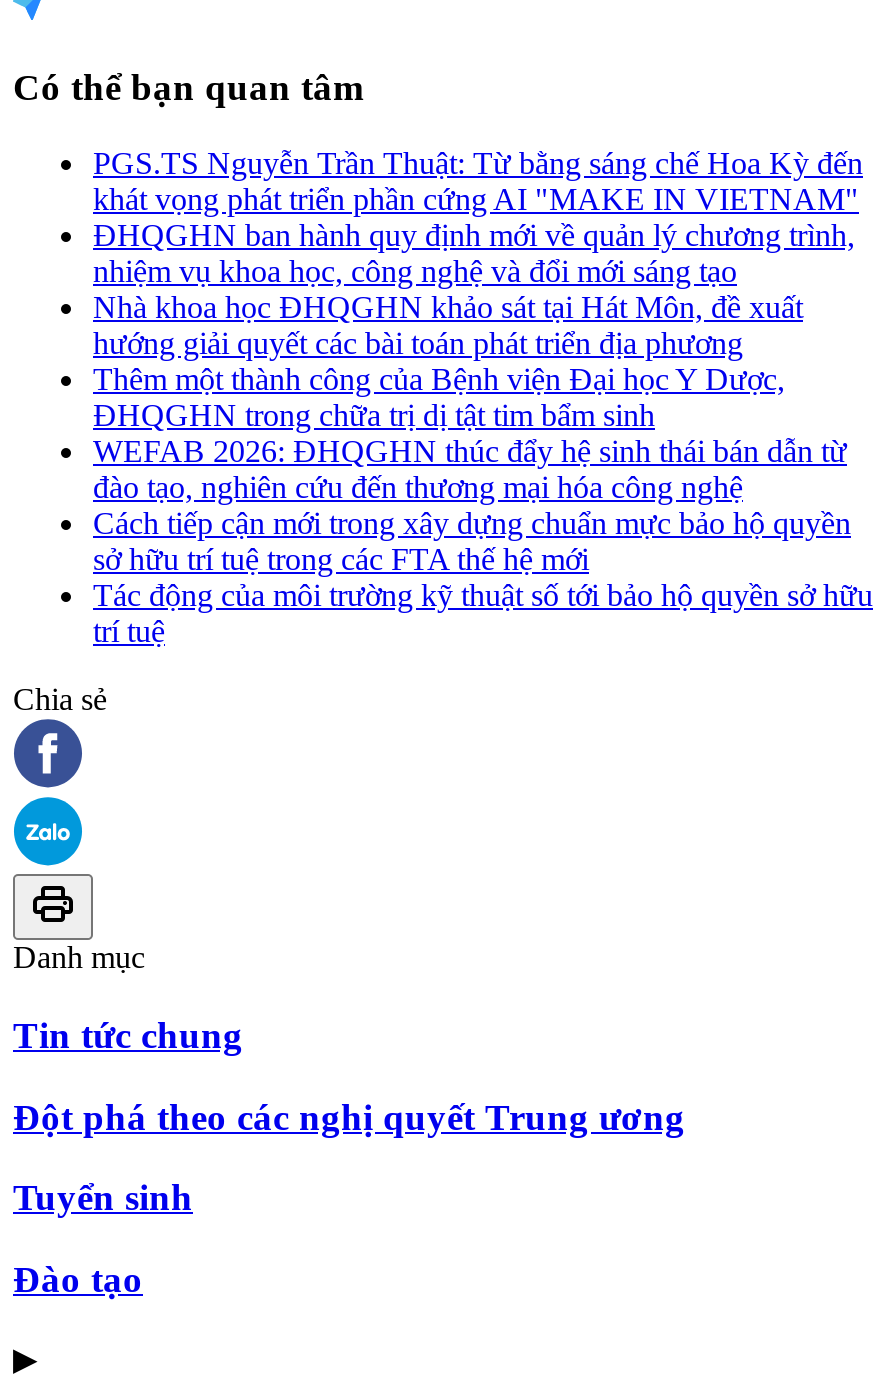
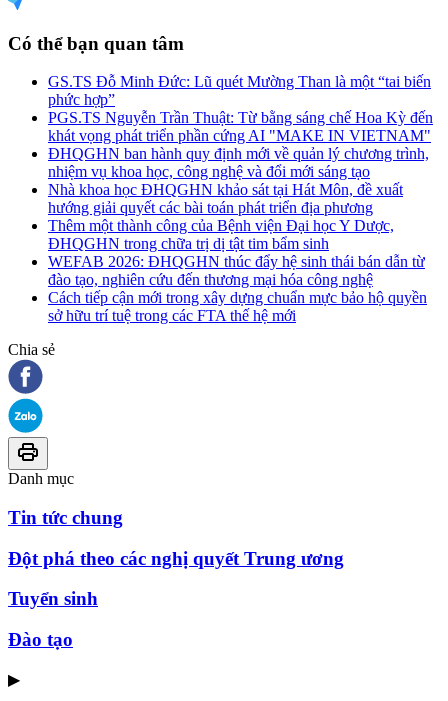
+ GS.TS Đỗ Minh Đức: Lũ quét Mường Than là một “tai biến
+ phức hợp”

moved down: PGS.TS Nguyễn Trần Thuật: Từ bằng sáng chế Hoa Kỳ đến | khát vọng phát triển phần cứng AI "MAKE IN VIETNAM" | ĐHQGHN ban hành quy định mới về quản lý chương trình, | ... | Cách tiếp cận mới trong xây dựng chuẩn mực bảo hộ quyền | sở hữu trí tuệ trong các FTA thế hệ mới

- Tác động của môi trường kỹ thuật số tới bảo hộ quyền sở hữu
- trí tuệ
